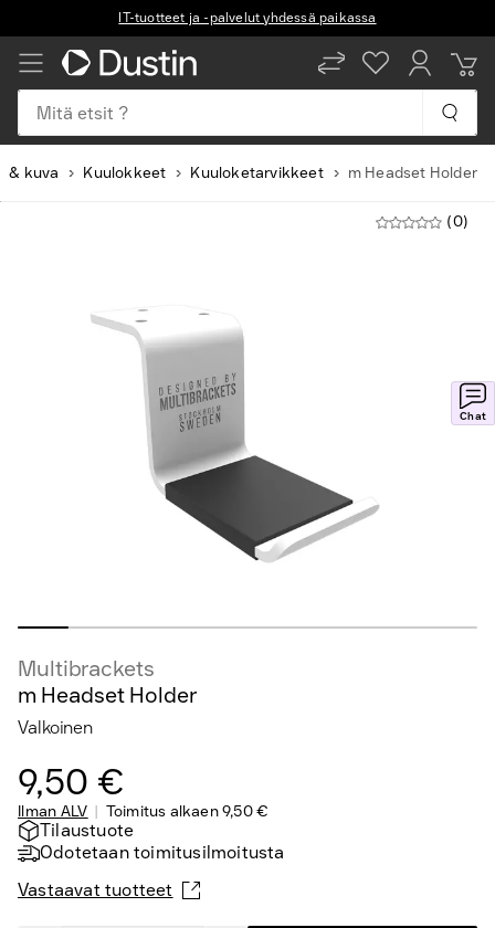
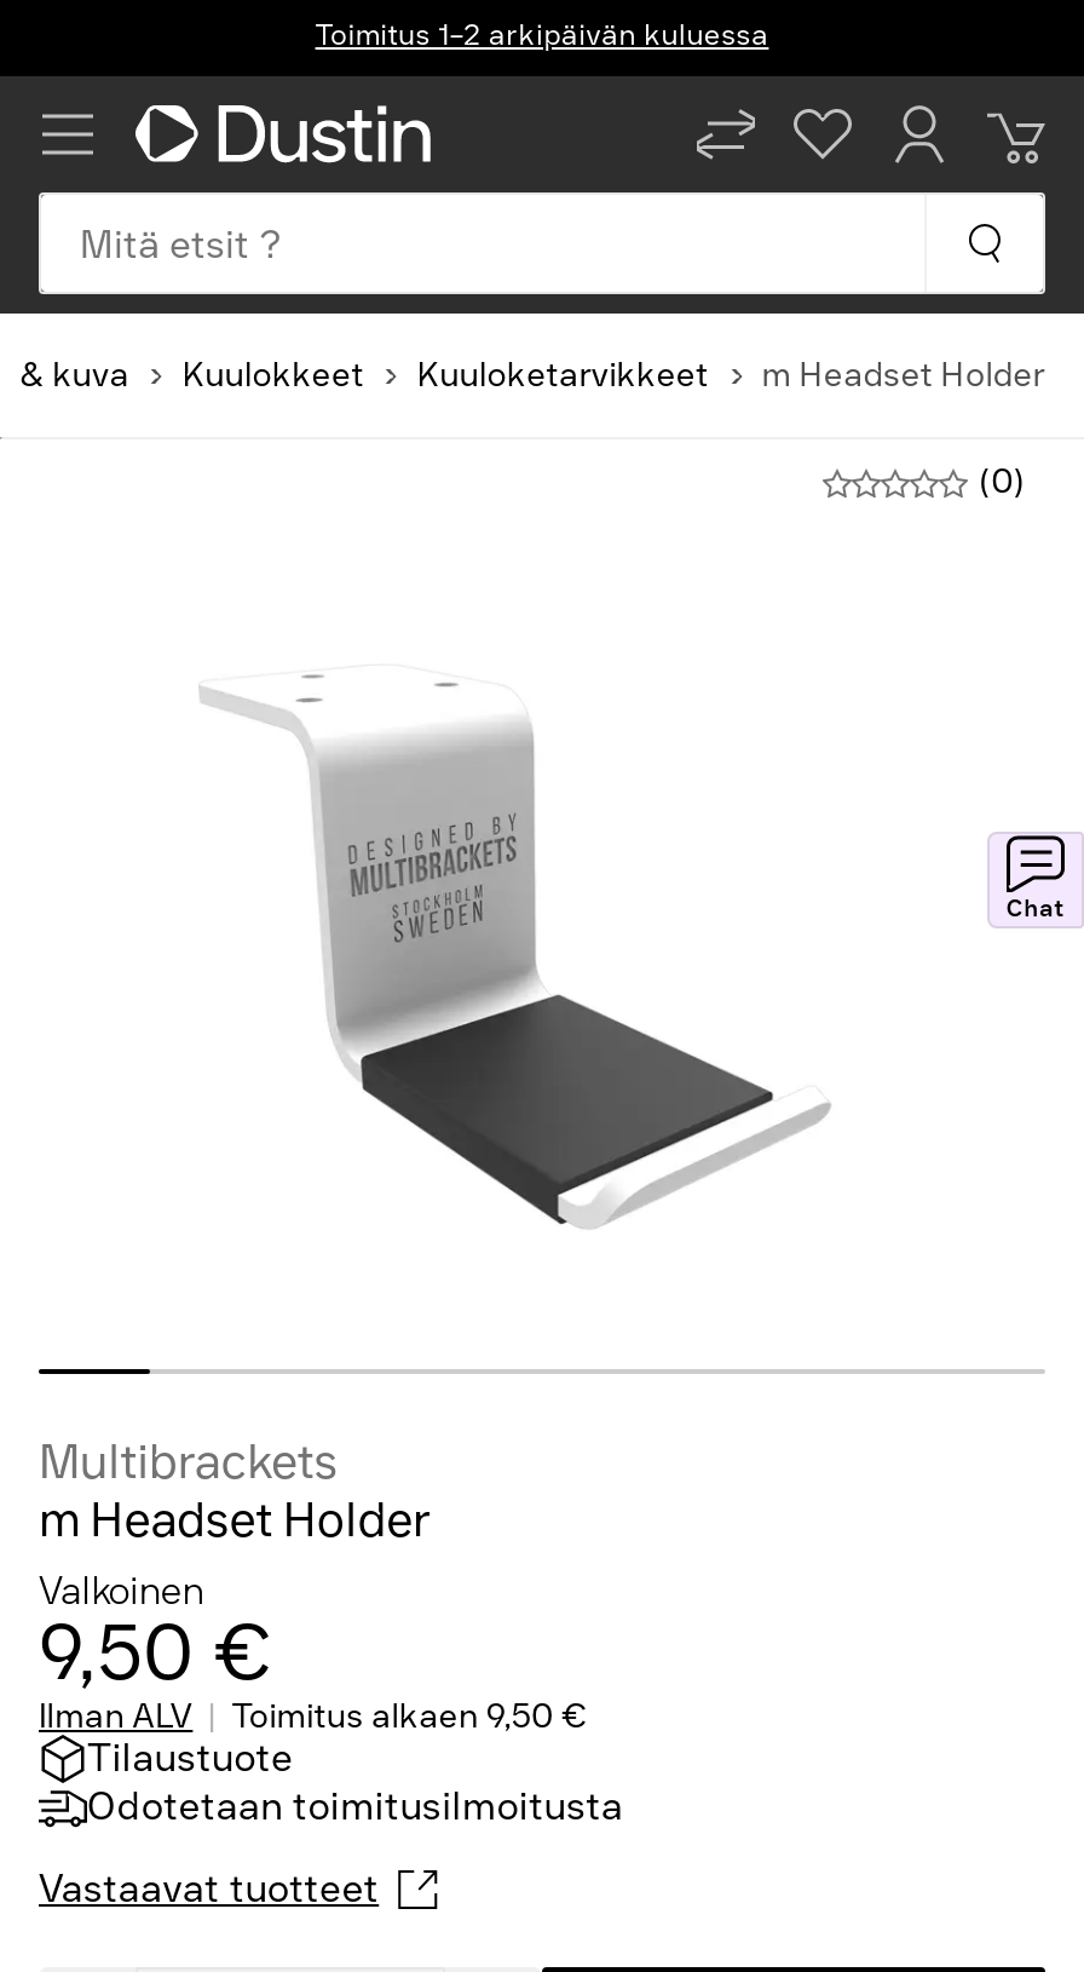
- IT-tuotteet ja -palvelut yhdessä paikassa
+ Toimitus 1–2 arkipäivän kuluessa
